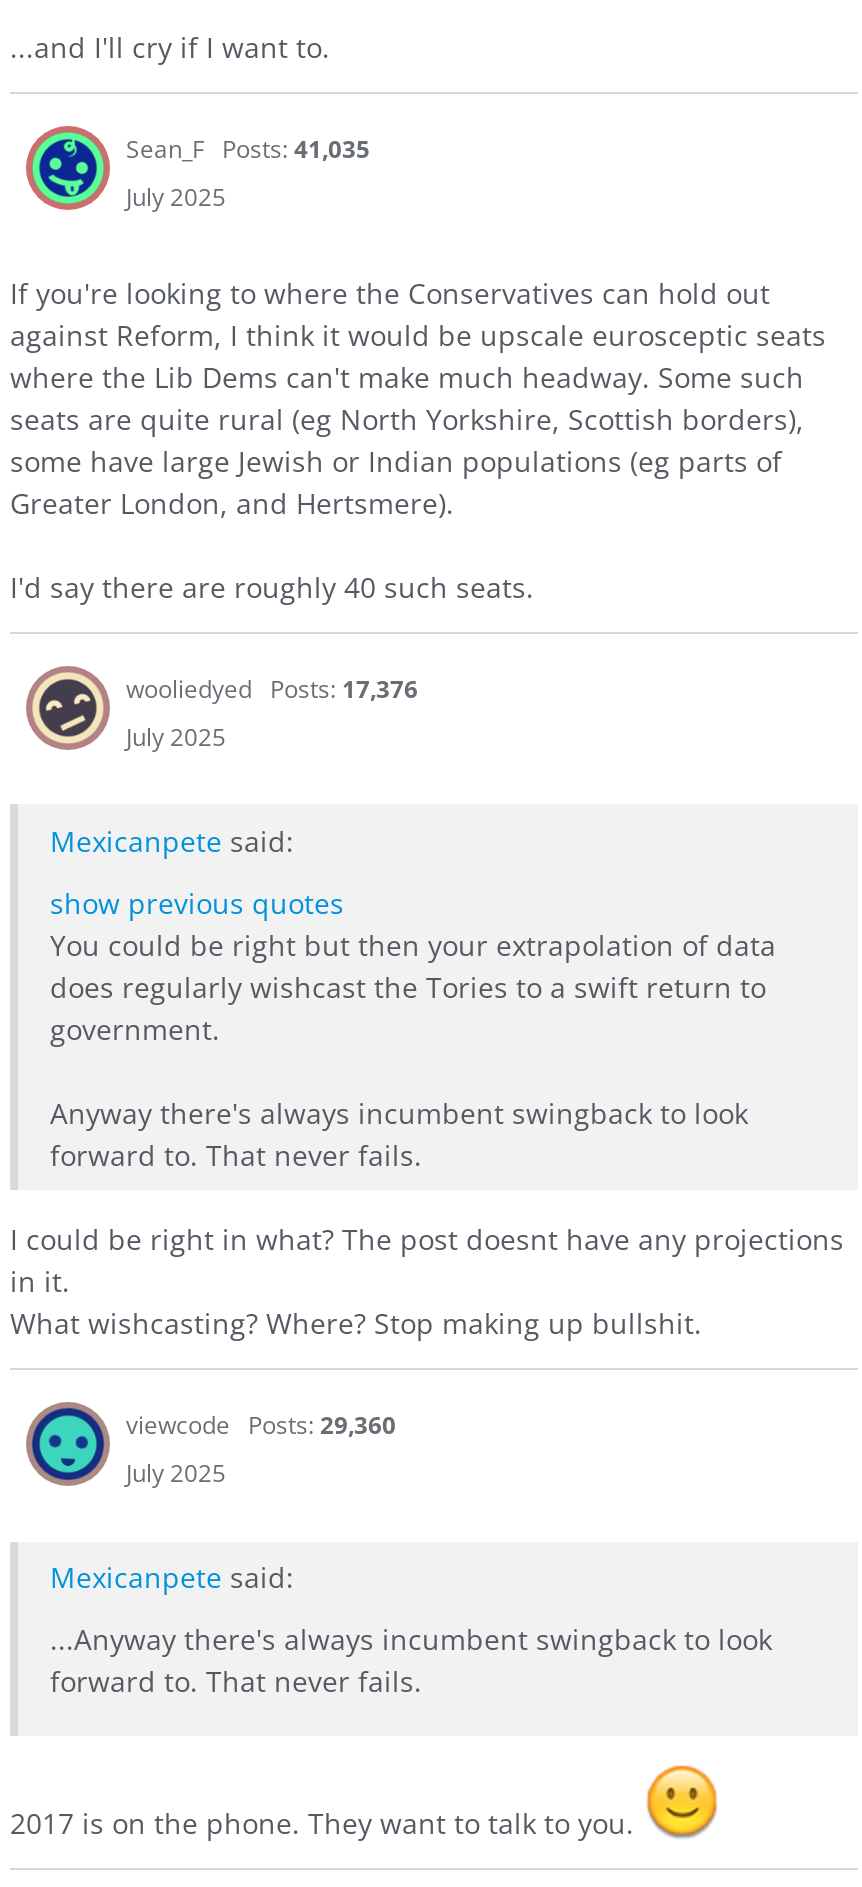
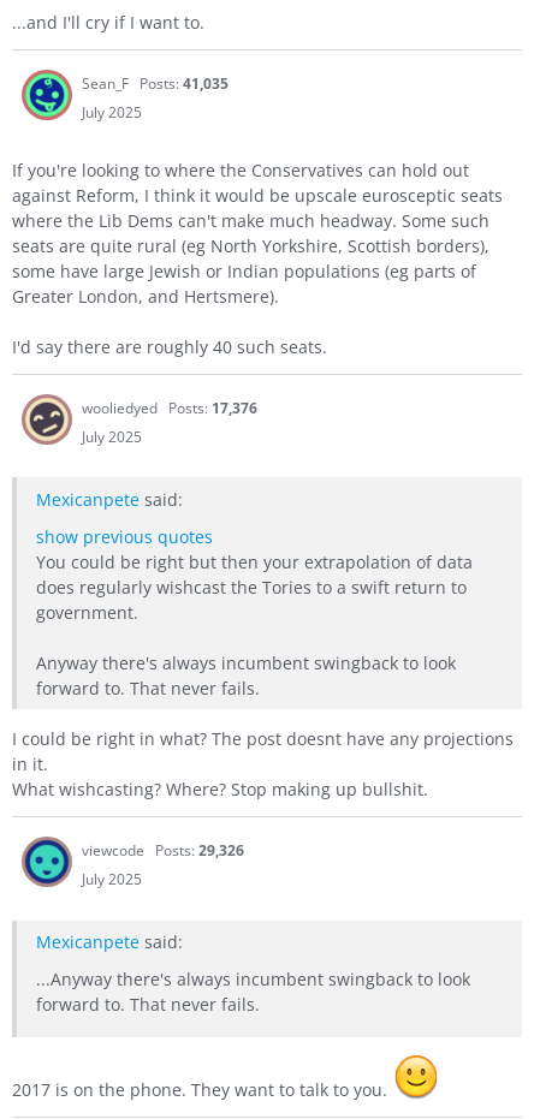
- viewcode Posts: 29,360
+ viewcode Posts: 29,326
